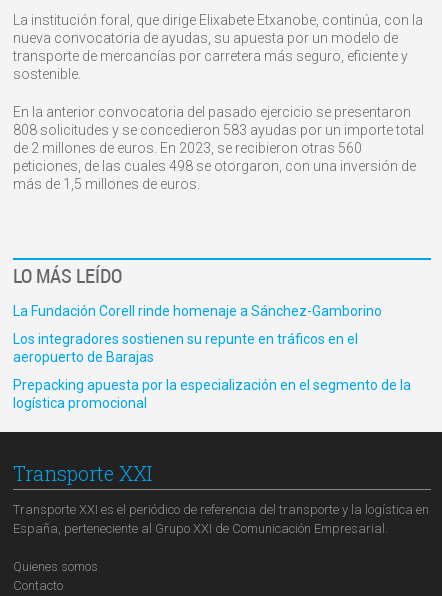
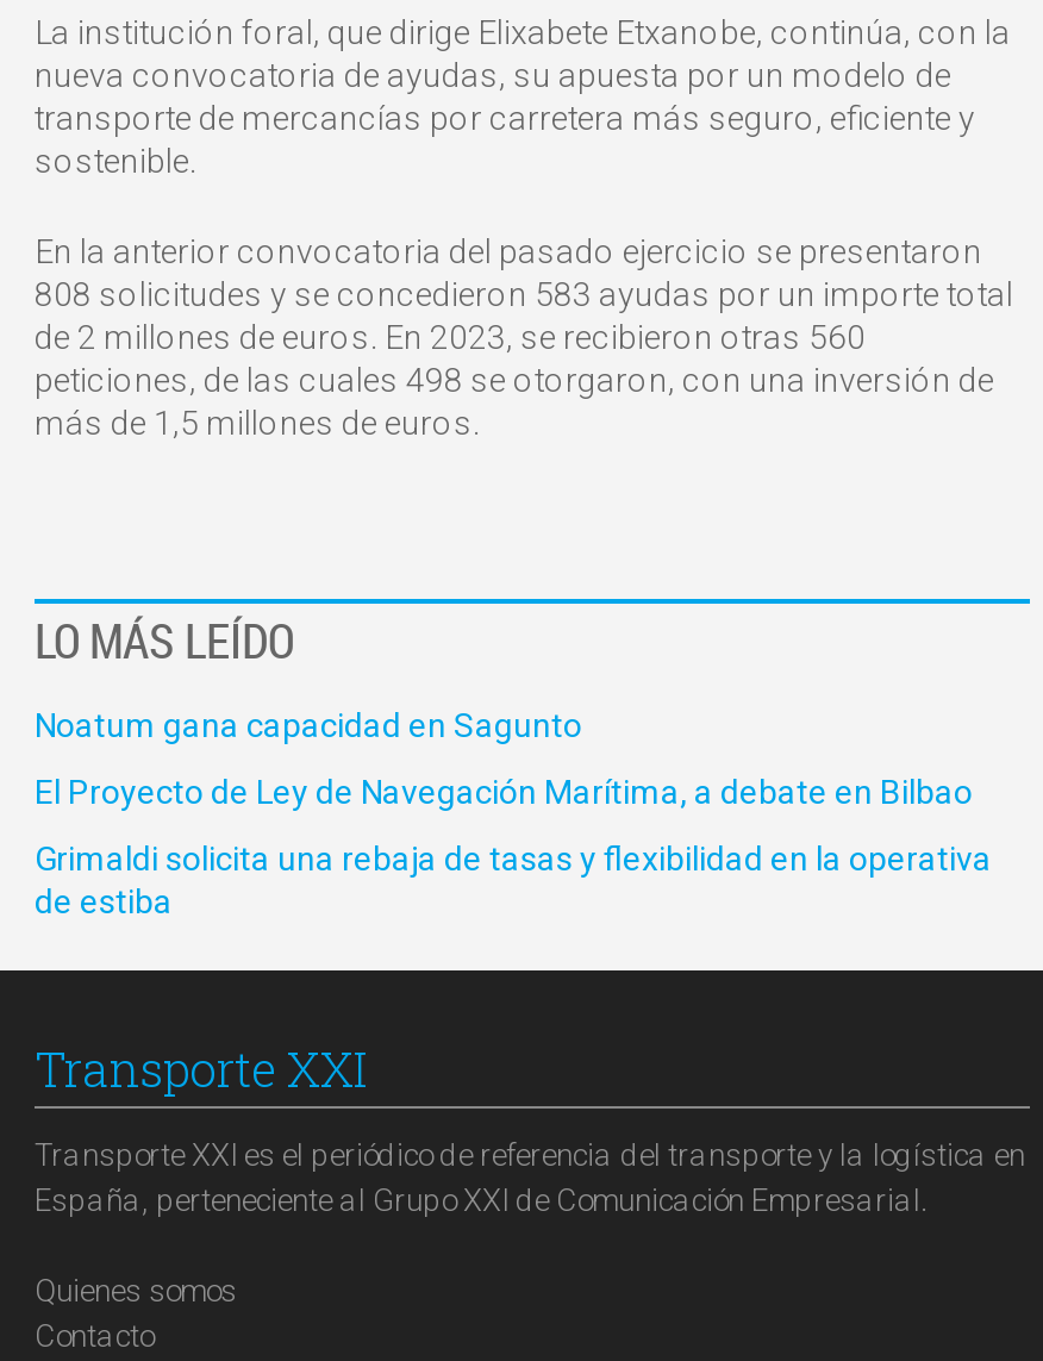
- La Fundación Corell rinde homenaje a Sánchez-Gamborino
+ Noatum gana capacidad en Sagunto

- Los integradores sostienen su repunte en tráficos en el
- aeropuerto de Barajas
+ El Proyecto de Ley de Navegación Marítima, a debate en Bilbao

- Prepacking apuesta por la especialización en el segmento de la
- logística promocional
+ Grimaldi solicita una rebaja de tasas y flexibilidad en la operativa
+ de estiba
